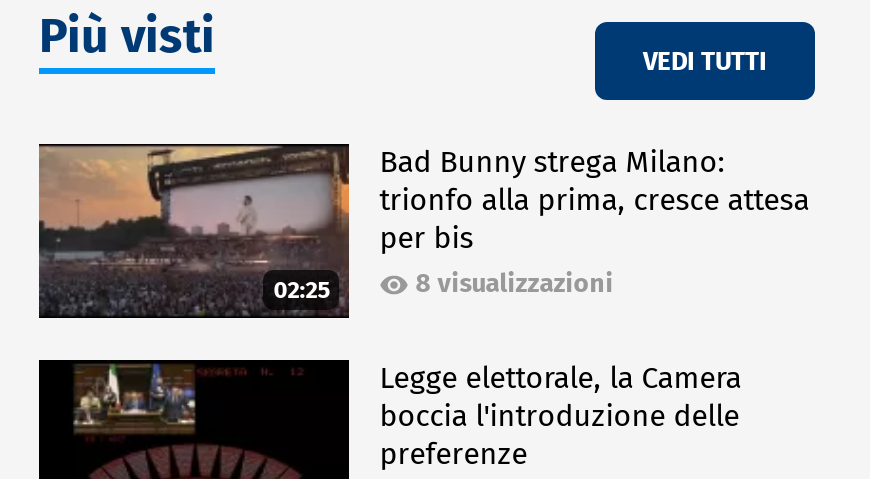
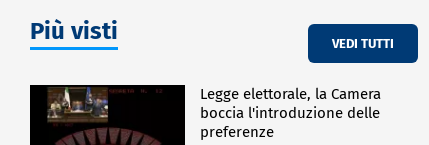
- [image]
- 02:25

- Bad Bunny strega Milano:
- trionfo alla prima, cresce attesa
- per bis
- 8 visualizzazioni
